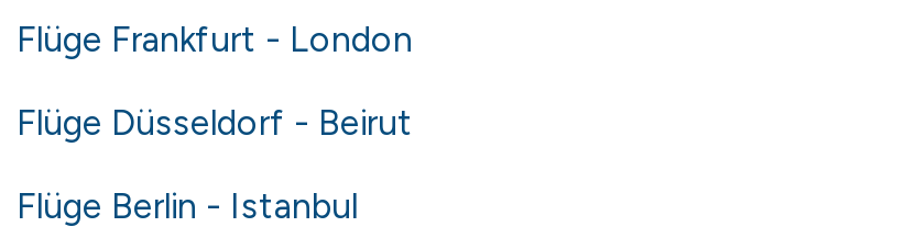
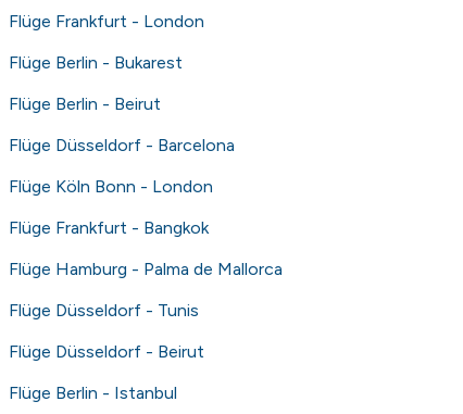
+ Flüge Berlin - Bukarest
+ Flüge Berlin - Beirut
+ Flüge Düsseldorf - Barcelona
+ Flüge Köln Bonn - London
+ Flüge Frankfurt - Bangkok
+ Flüge Hamburg - Palma de Mallorca
+ Flüge Düsseldorf - Tunis
